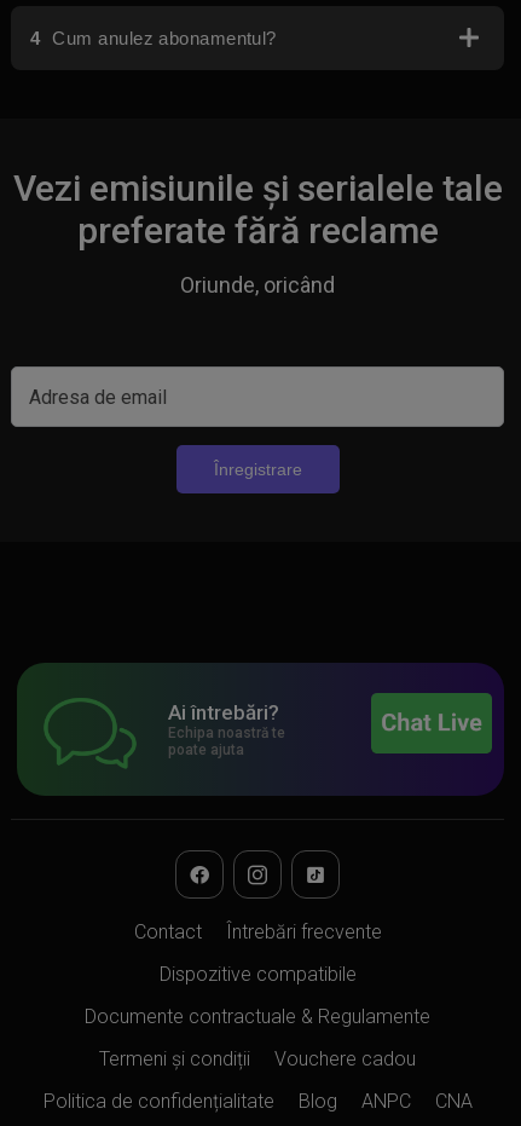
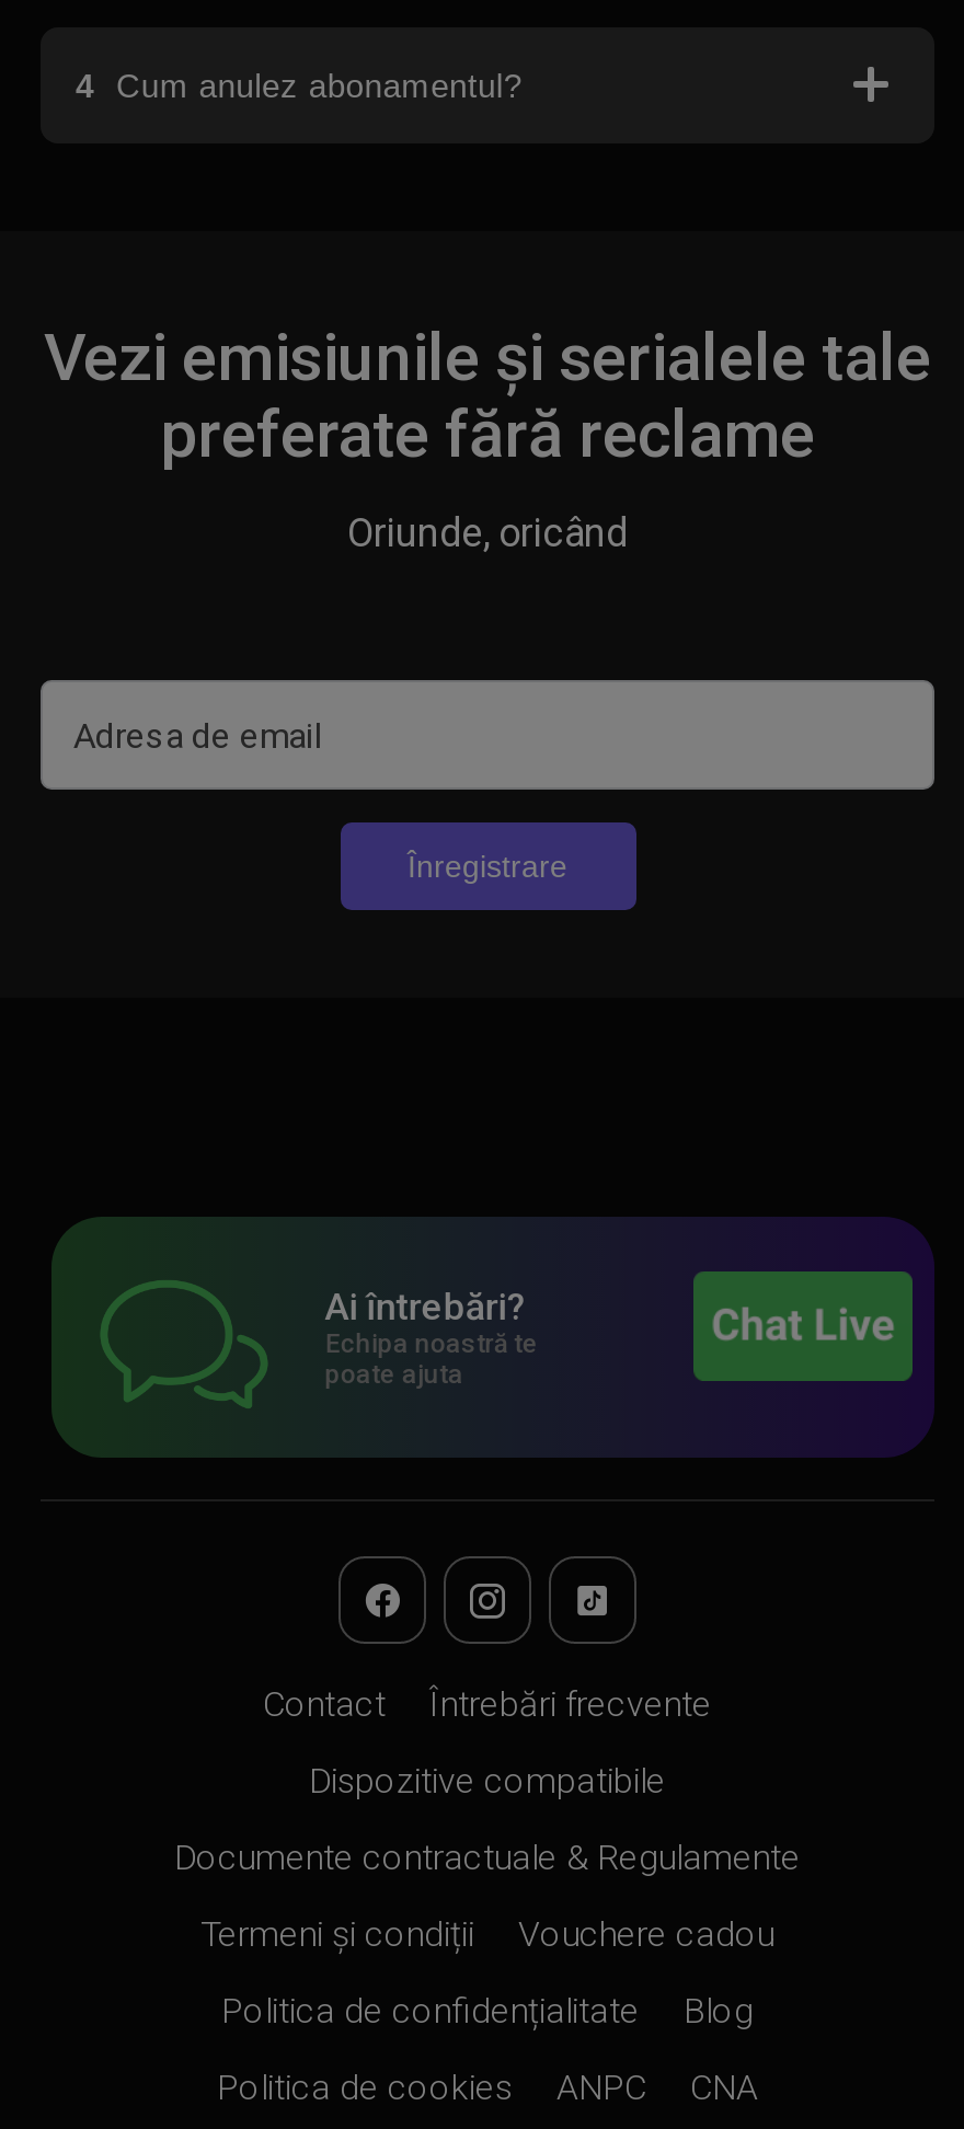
+ Politica de cookies
